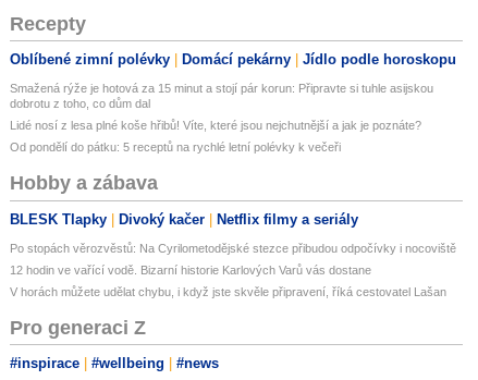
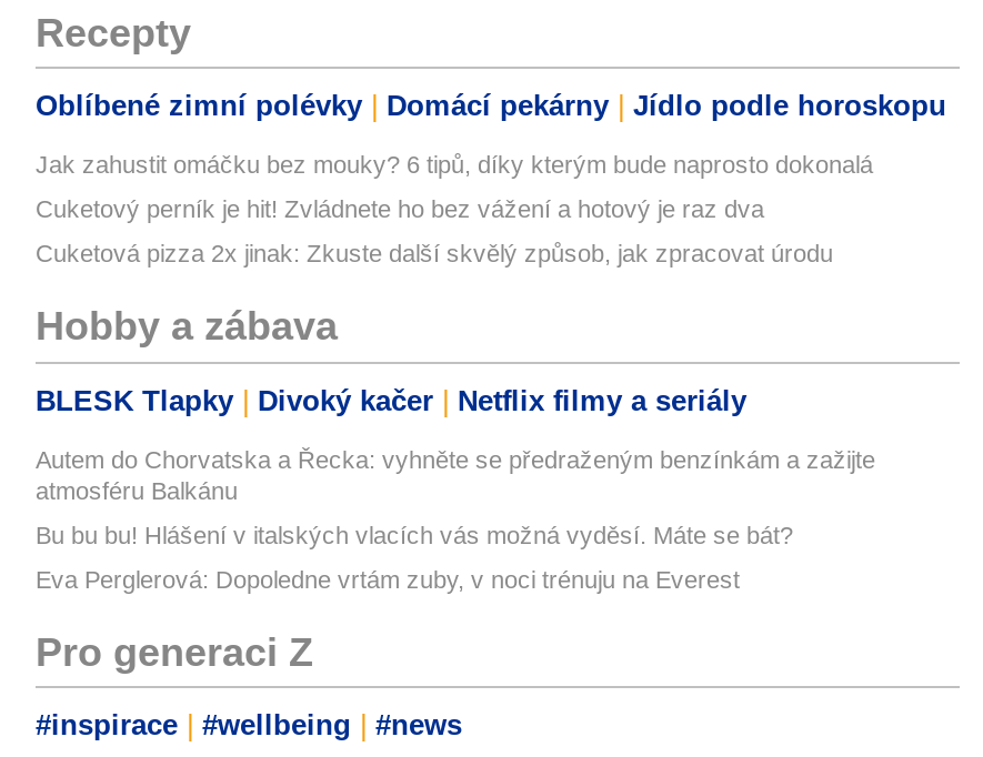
- Smažená rýže je hotová za 15 minut a stojí pár korun: Připravte si tuhle asijskou
- dobrotu z toho, co dům dal
+ Jak zahustit omáčku bez mouky? 6 tipů, díky kterým bude naprosto dokonalá

- Lidé nosí z lesa plné koše hřibů! Víte, které jsou nejchutnější a jak je poznáte?
+ Cuketový perník je hit! Zvládnete ho bez vážení a hotový je raz dva

- Od pondělí do pátku: 5 receptů na rychlé letní polévky k večeři
+ Cuketová pizza 2x jinak: Zkuste další skvělý způsob, jak zpracovat úrodu

- Po stopách věrozvěstů: Na Cyrilometodějské stezce přibudou odpočívky i nocoviště
+ Autem do Chorvatska a Řecka: vyhněte se předraženým benzínkám a zažijte
+ atmosféru Balkánu

- 12 hodin ve vařící vodě. Bizarní historie Karlových Varů vás dostane
+ Bu bu bu! Hlášení v italských vlacích vás možná vyděsí. Máte se bát?

- V horách můžete udělat chybu, i když jste skvěle připravení, říká cestovatel Lašan
+ Eva Perglerová: Dopoledne vrtám zuby, v noci trénuju na Everest
